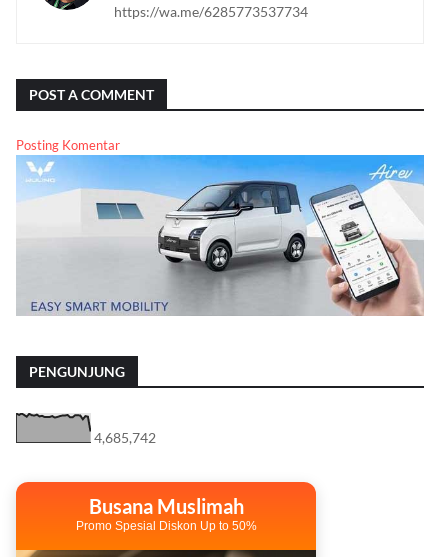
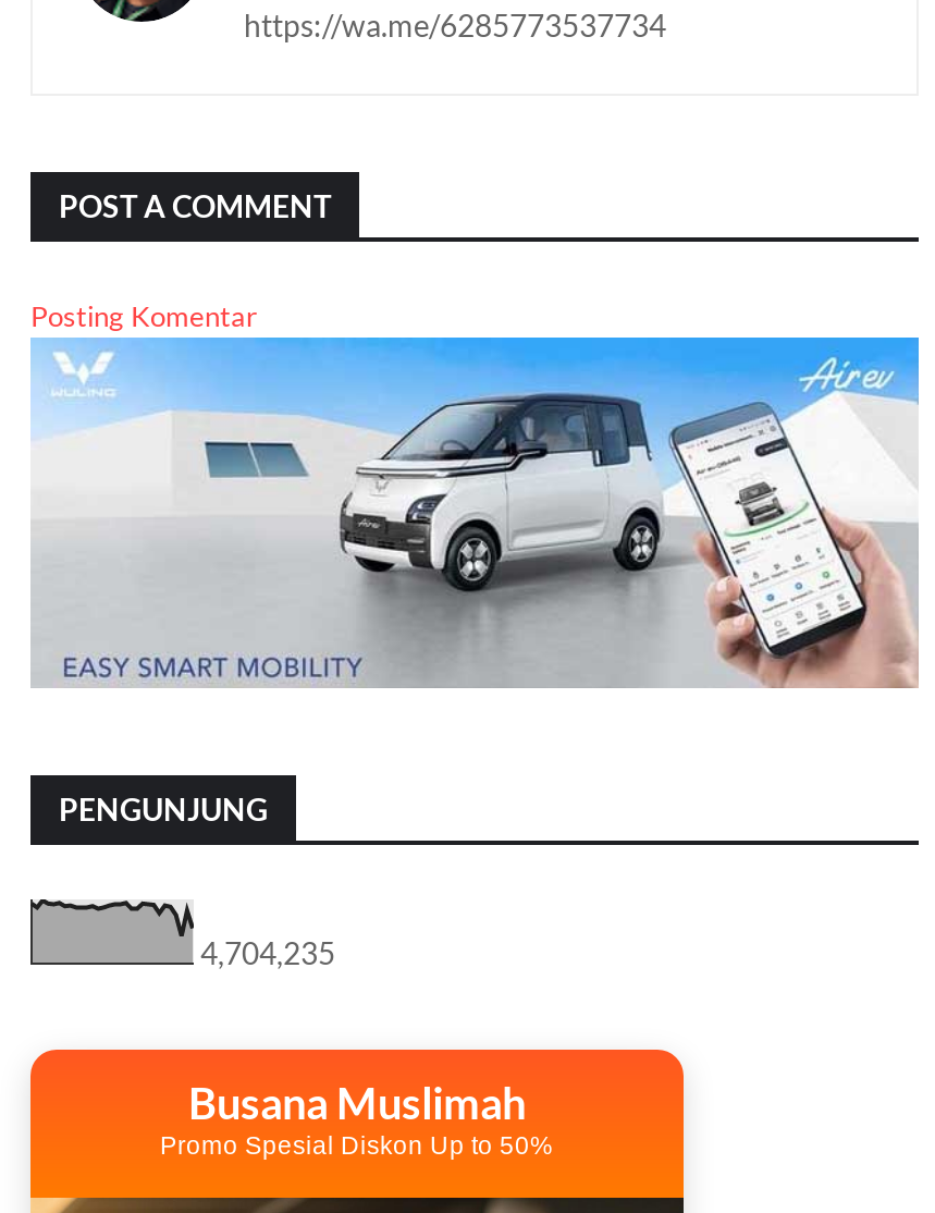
- 4,685,742
+ 4,704,235
